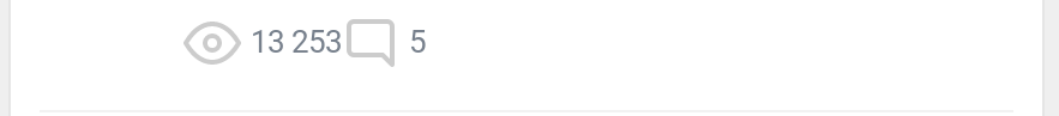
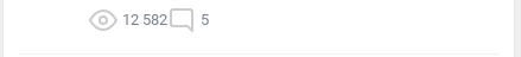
- 13 253 5
+ 12 582 5
